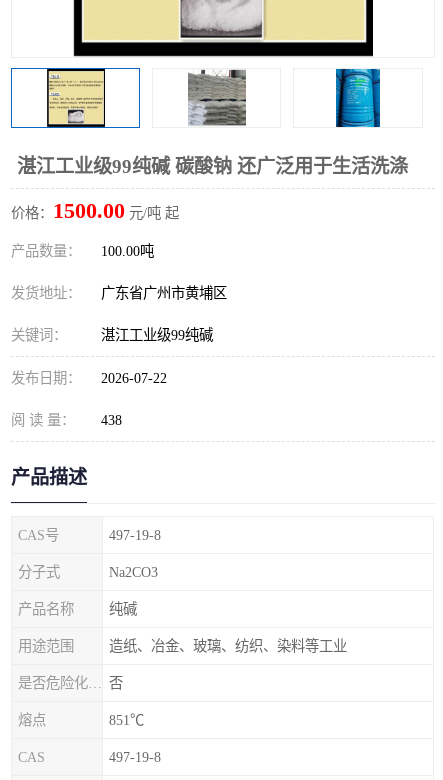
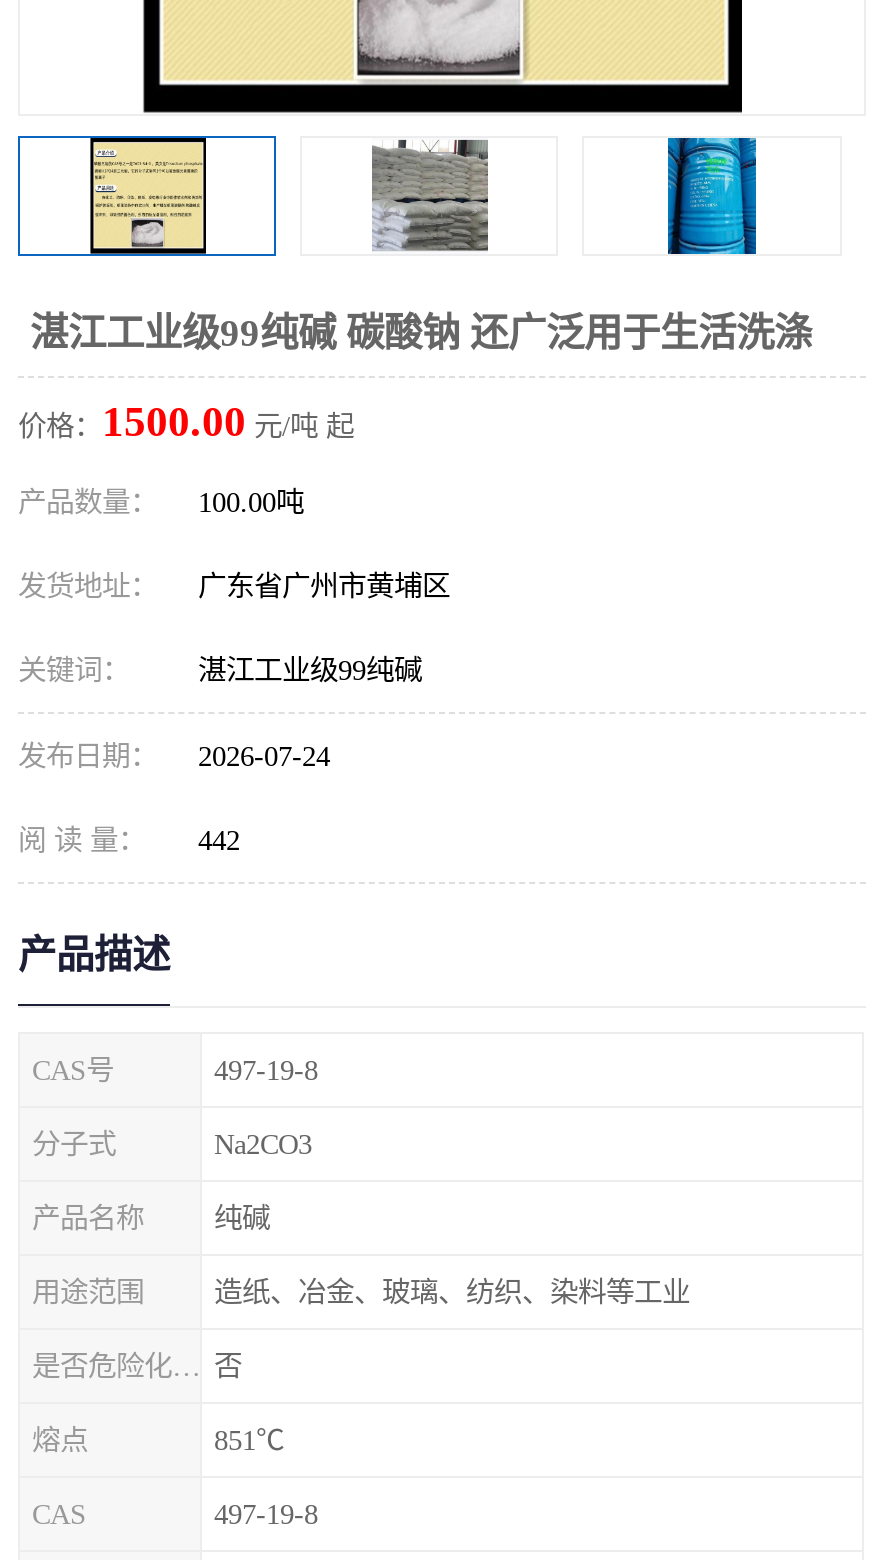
- 发布日期： 2026-07-22
+ 发布日期： 2026-07-24

- 阅 读 量： 438
+ 阅 读 量： 442
